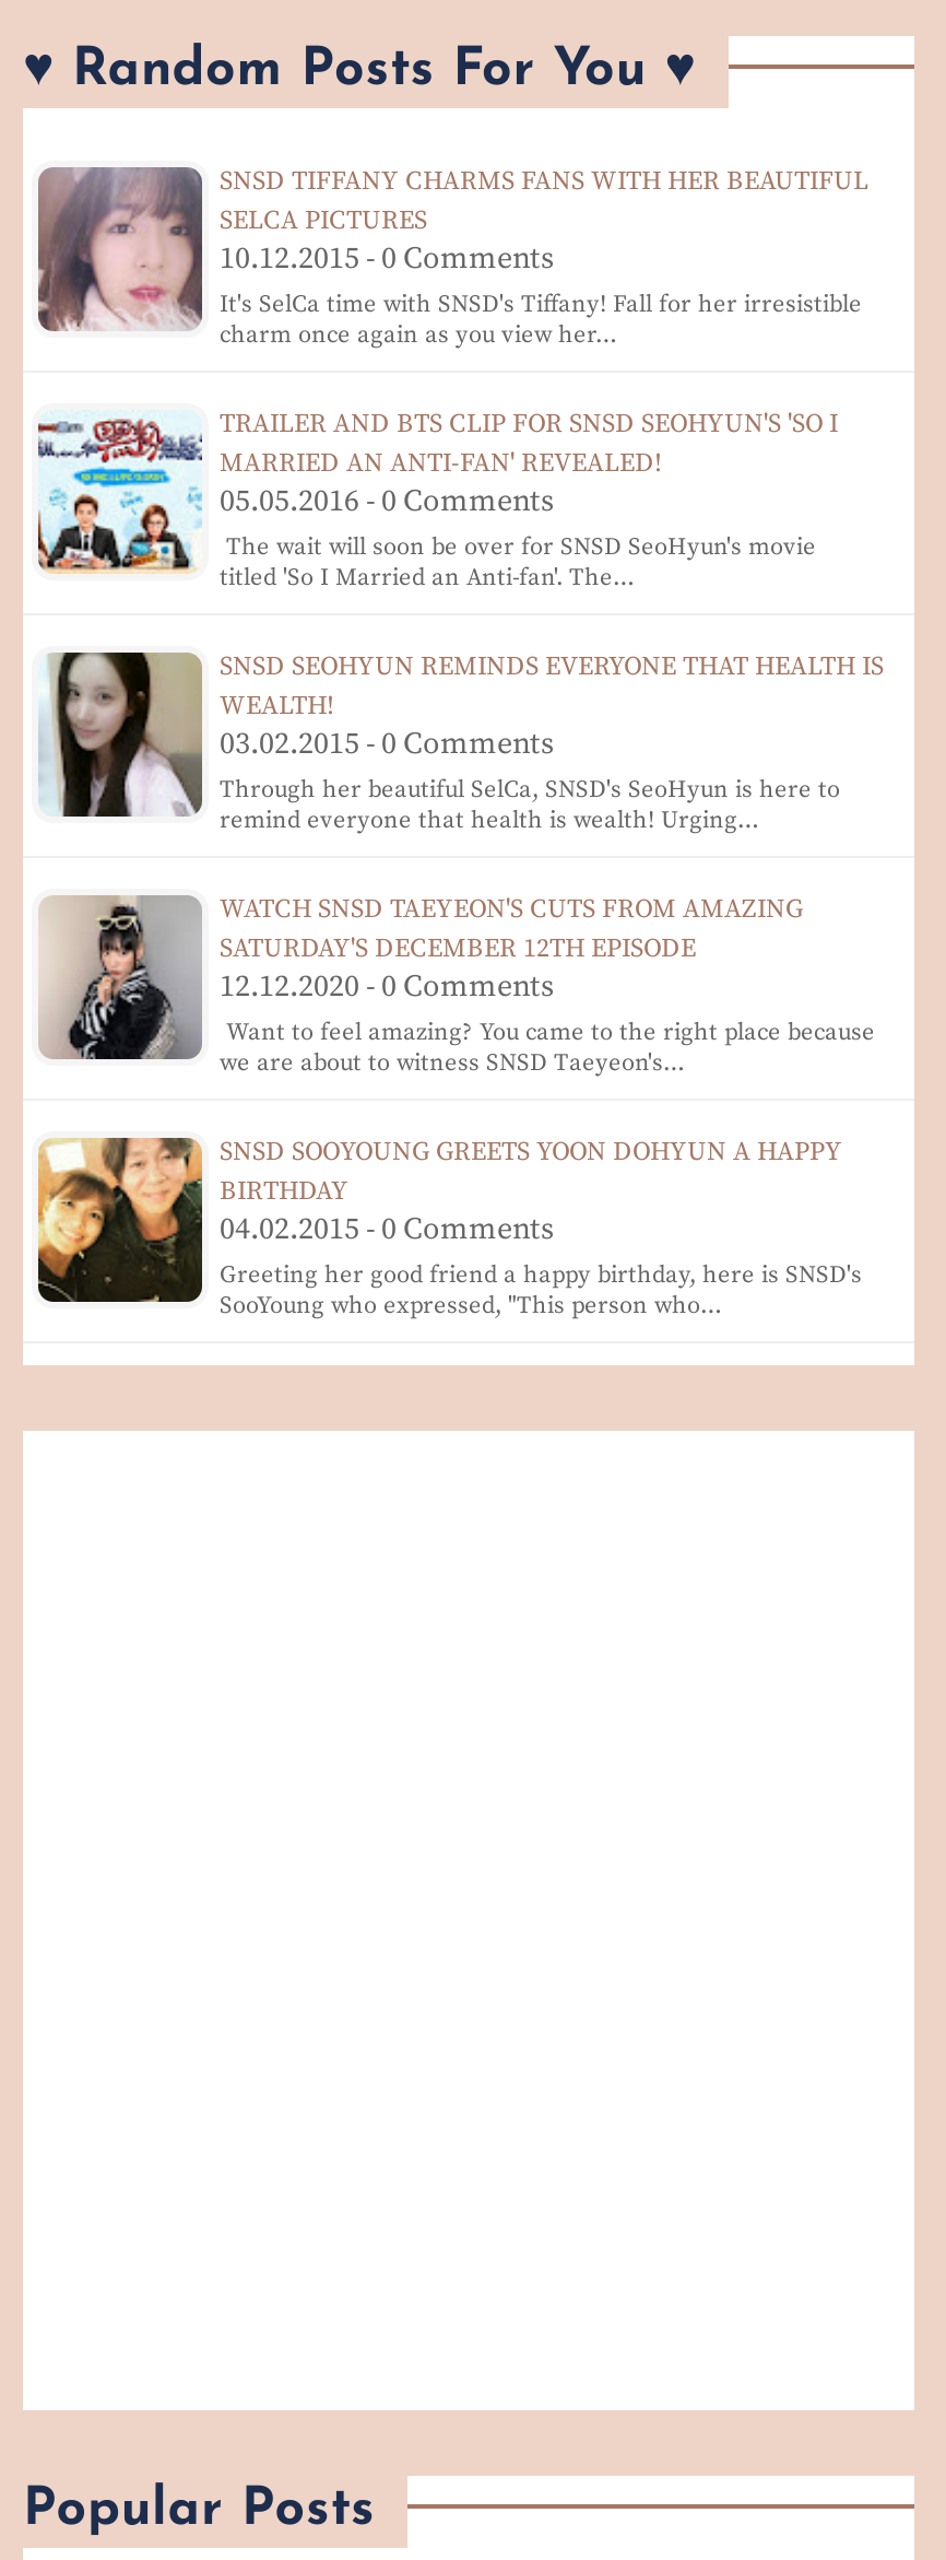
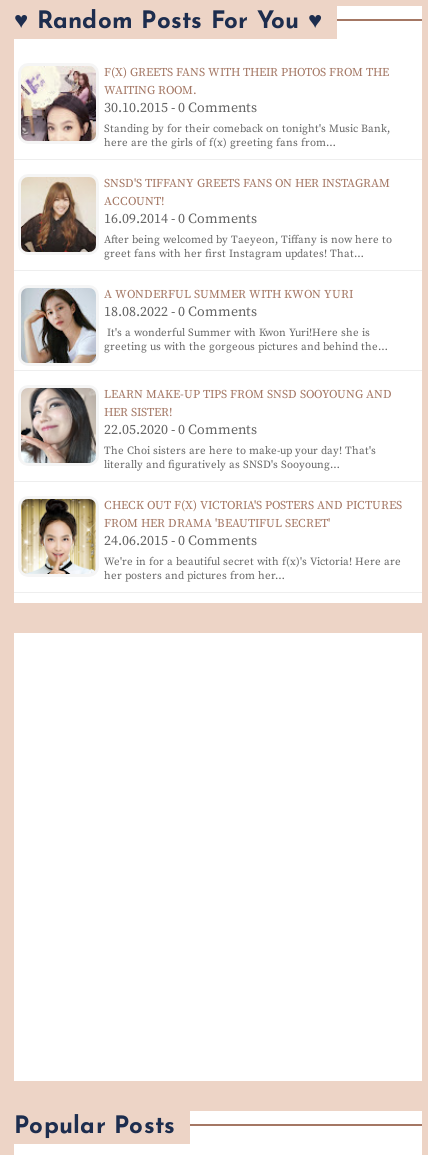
- [image]
- SNSD TIFFANY CHARMS FANS WITH HER BEAUTIFUL
- SELCA PICTURES
- 10.12.2015 - 0 Comments
- It's SelCa time with SNSD's Tiffany! Fall for her irresistible
- charm once again as you view her…
+ [image]
+ F(X) GREETS FANS WITH THEIR PHOTOS FROM THE
+ WAITING ROOM.
+ 30.10.2015 - 0 Comments
+ Standing by for their comeback on tonight's Music Bank,
+ here are the girls of f(x) greeting fans from…

- [image]
- TRAILER AND BTS CLIP FOR SNSD SEOHYUN'S 'SO I
- MARRIED AN ANTI-FAN' REVEALED!
- 05.05.2016 - 0 Comments
- The wait will soon be over for SNSD SeoHyun's movie
- titled 'So I Married an Anti-fan'. The…
+ [image]
+ SNSD'S TIFFANY GREETS FANS ON HER INSTAGRAM
+ ACCOUNT!
+ 16.09.2014 - 0 Comments
+ After being welcomed by Taeyeon, Tiffany is now here to
+ greet fans with her first Instagram updates! That…

- [image]
- SNSD SEOHYUN REMINDS EVERYONE THAT HEALTH IS
- WEALTH!
- 03.02.2015 - 0 Comments
- Through her beautiful SelCa, SNSD's SeoHyun is here to
- remind everyone that health is wealth! Urging…
+ [image]
+ A WONDERFUL SUMMER WITH KWON YURI
+ 18.08.2022 - 0 Comments
+ It's a wonderful Summer with Kwon Yuri!Here she is
+ greeting us with the gorgeous pictures and behind the…

- [image]
- WATCH SNSD TAEYEON'S CUTS FROM AMAZING
- SATURDAY'S DECEMBER 12TH EPISODE
- 12.12.2020 - 0 Comments
- Want to feel amazing? You came to the right place because
- we are about to witness SNSD Taeyeon's…
+ [image]
+ LEARN MAKE-UP TIPS FROM SNSD SOOYOUNG AND
+ HER SISTER!
+ 22.05.2020 - 0 Comments
+ The Choi sisters are here to make-up your day! That's
+ literally and figuratively as SNSD's Sooyoung…

- [image]
- SNSD SOOYOUNG GREETS YOON DOHYUN A HAPPY
- BIRTHDAY
- 04.02.2015 - 0 Comments
- Greeting her good friend a happy birthday, here is SNSD's
- SooYoung who expressed, "This person who…
+ [image]
+ CHECK OUT F(X) VICTORIA'S POSTERS AND PICTURES
+ FROM HER DRAMA 'BEAUTIFUL SECRET'
+ 24.06.2015 - 0 Comments
+ We're in for a beautiful secret with f(x)'s Victoria! Here are
+ her posters and pictures from her…
